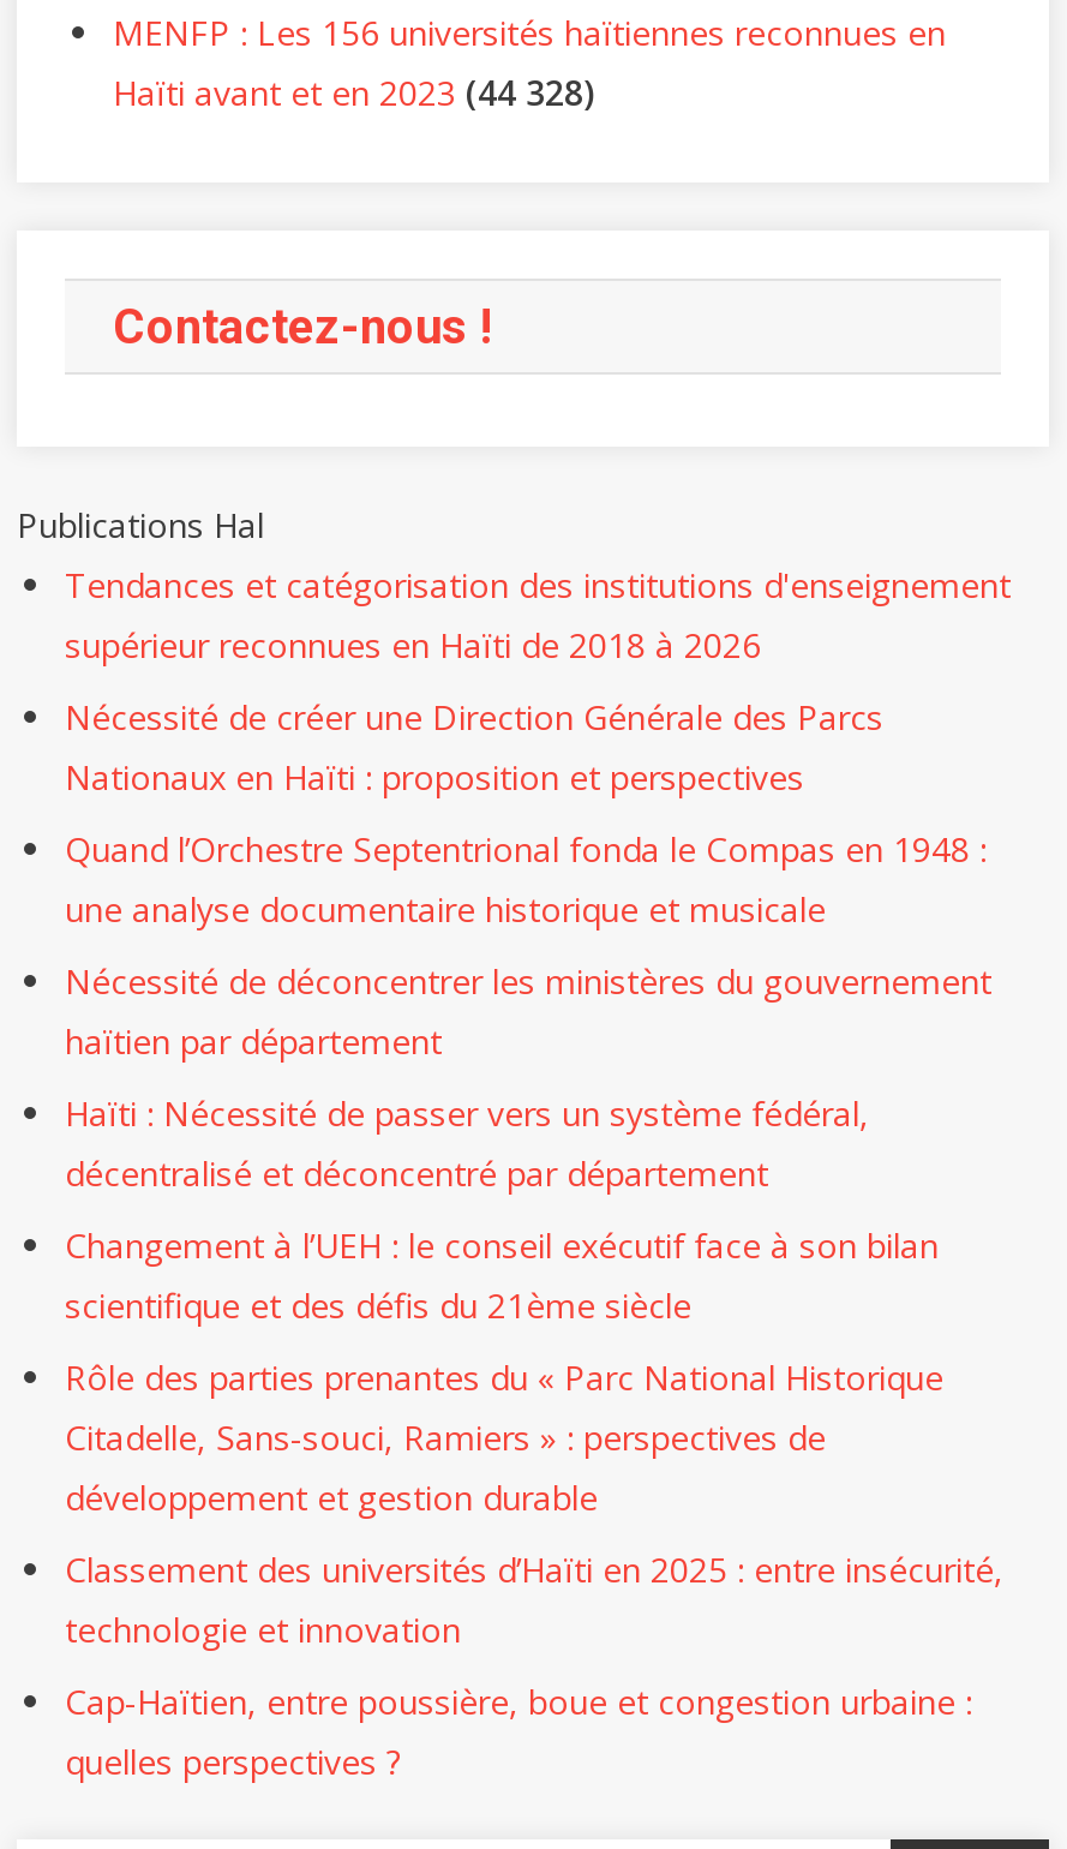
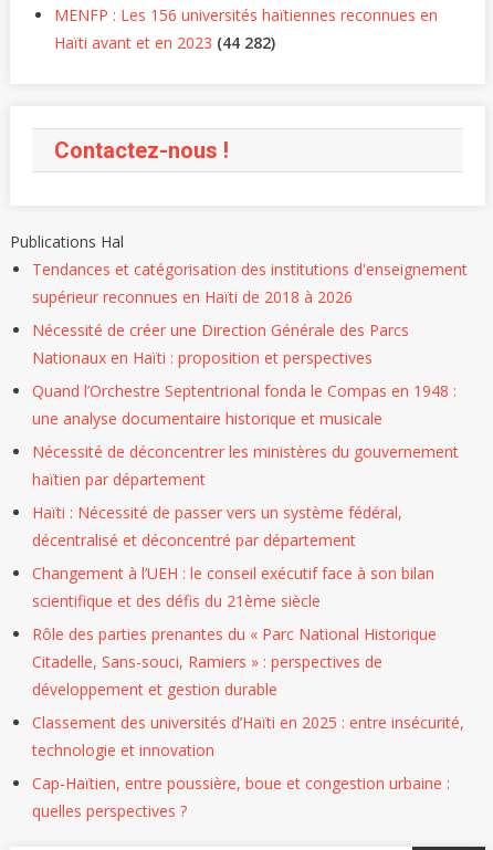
- Haïti avant et en 2023 (44 328)
+ Haïti avant et en 2023 (44 282)
